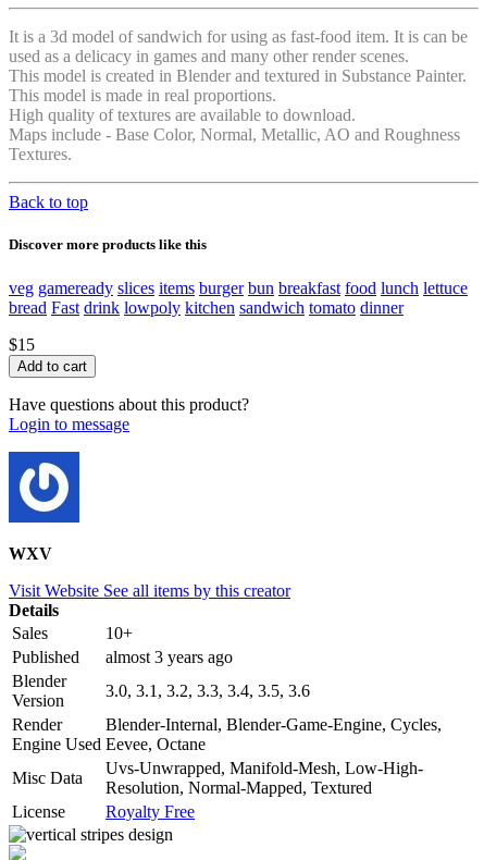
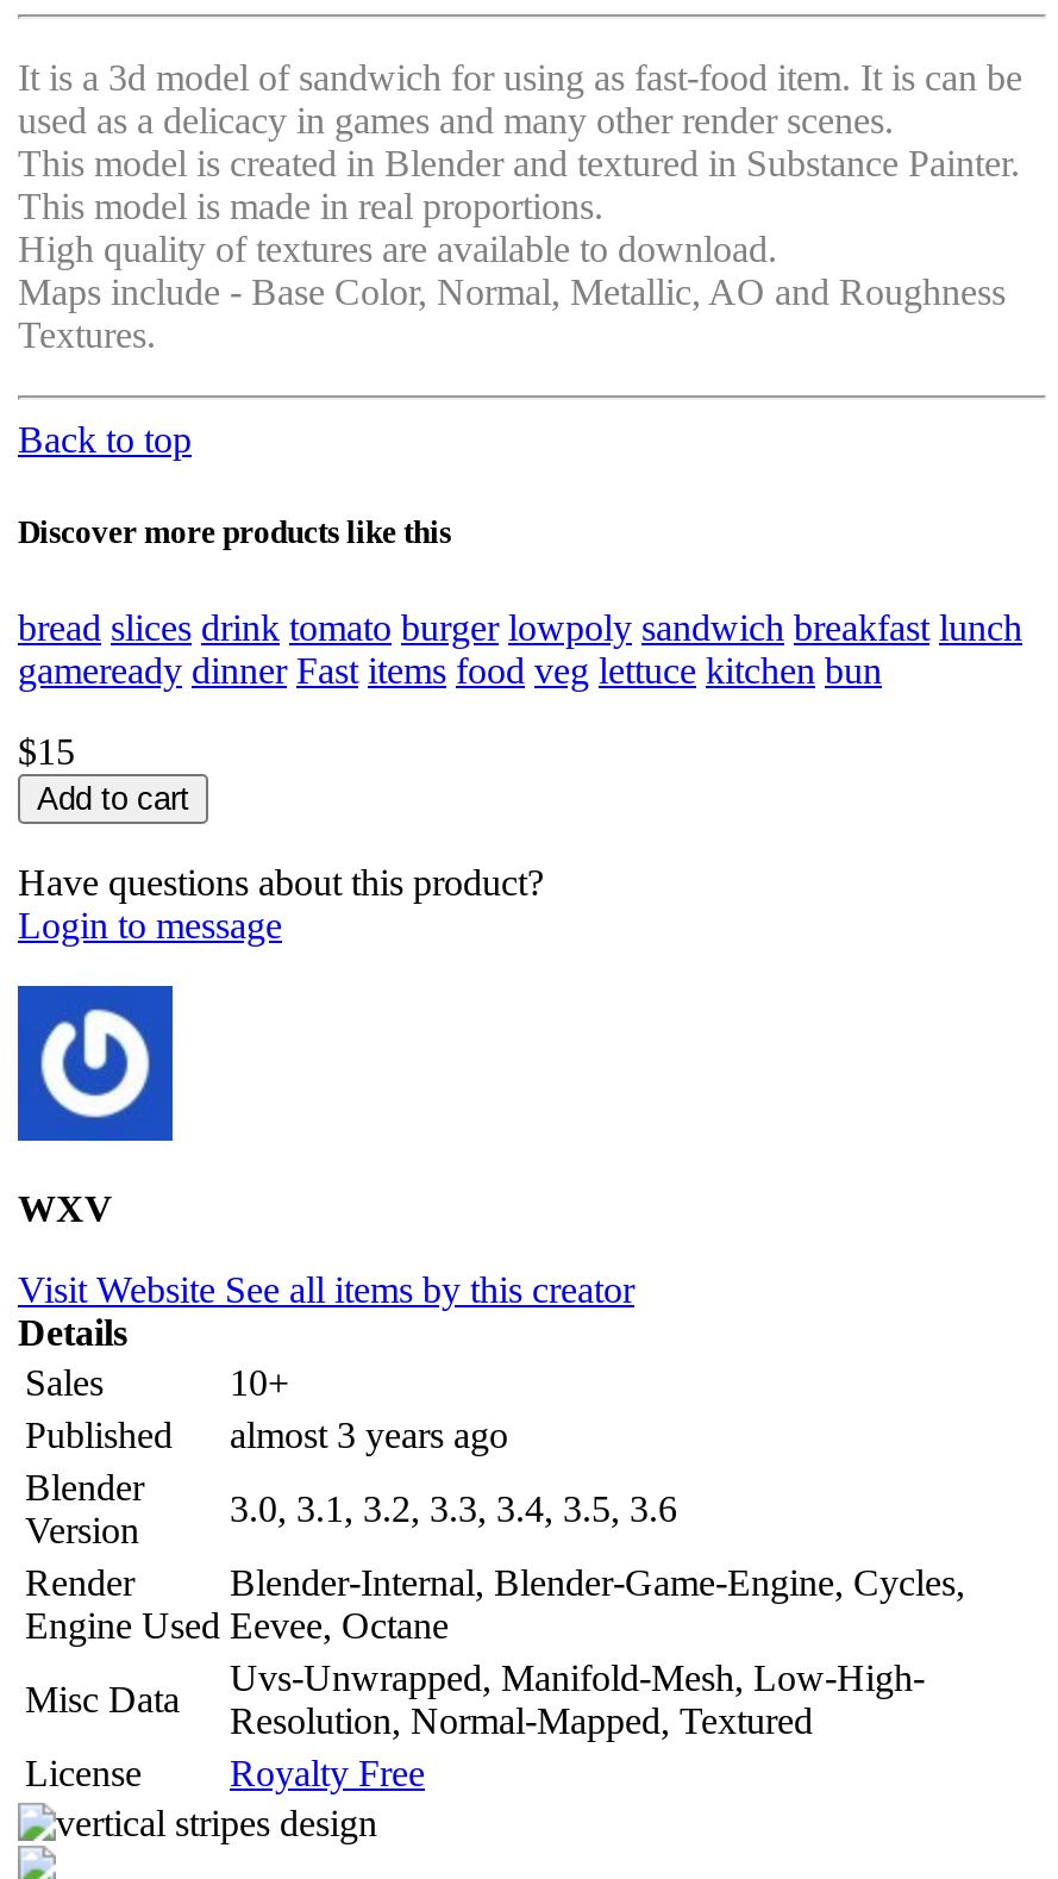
- veg gameready slices items burger bun breakfast food lunch lettuce
- bread Fast drink lowpoly kitchen sandwich tomato dinner
+ bread slices drink tomato burger lowpoly sandwich breakfast lunch
+ gameready dinner Fast items food veg lettuce kitchen bun
